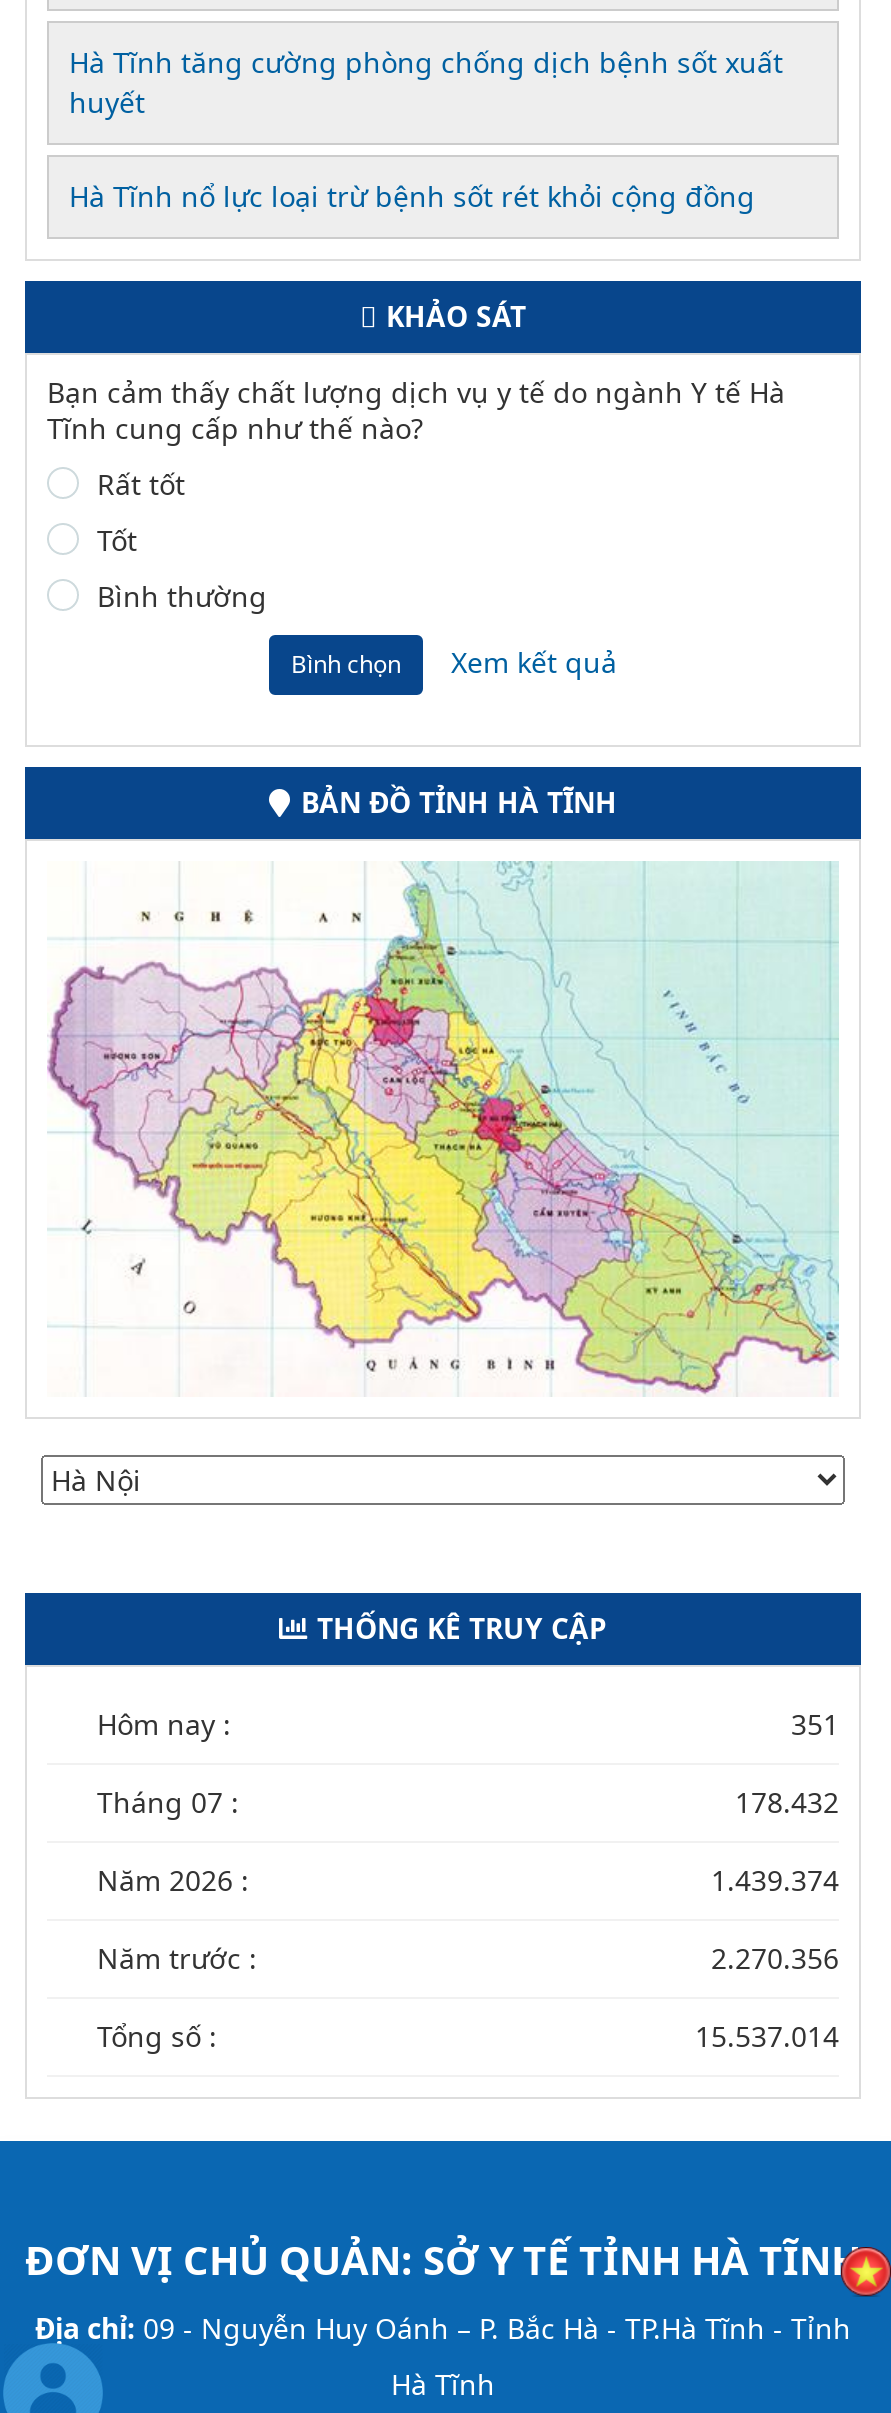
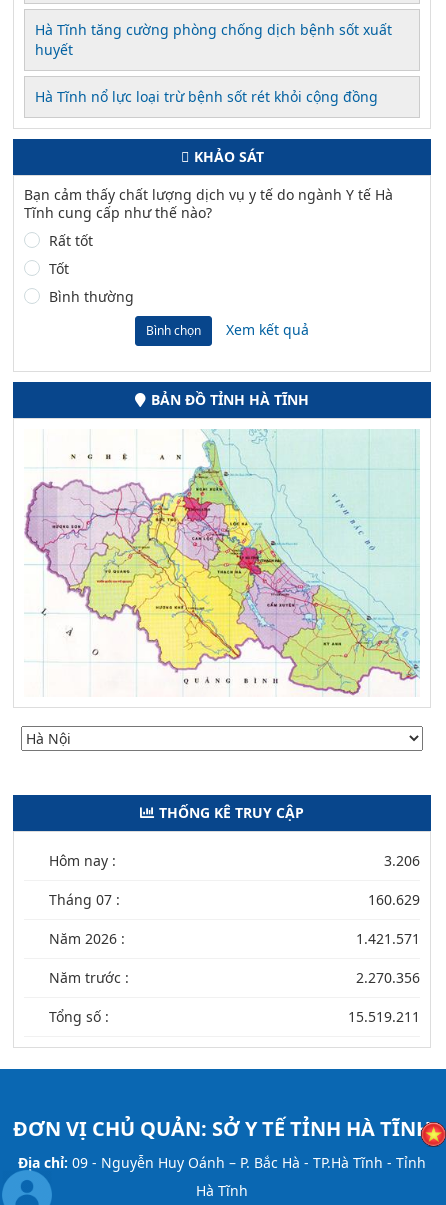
- 351
+ 3.206

- 178.432
+ 160.629

- 1.439.374
+ 1.421.571

- 15.537.014
+ 15.519.211
